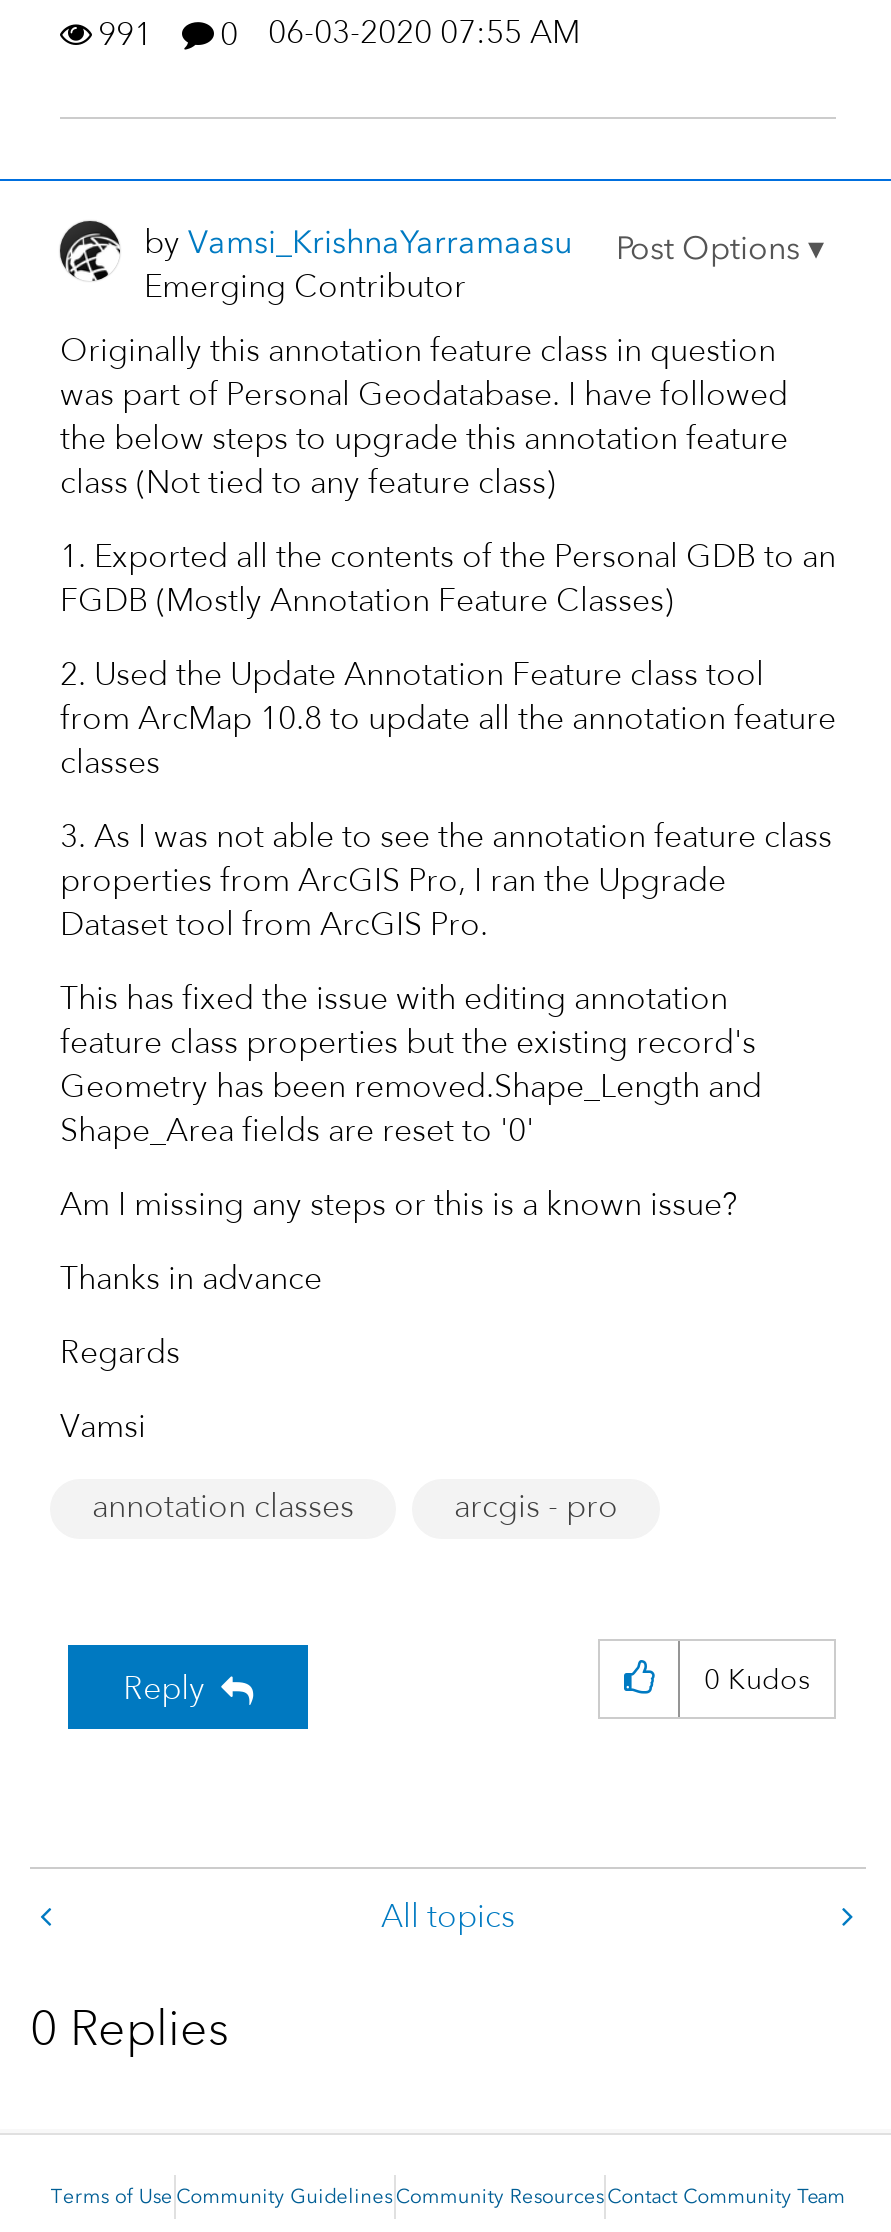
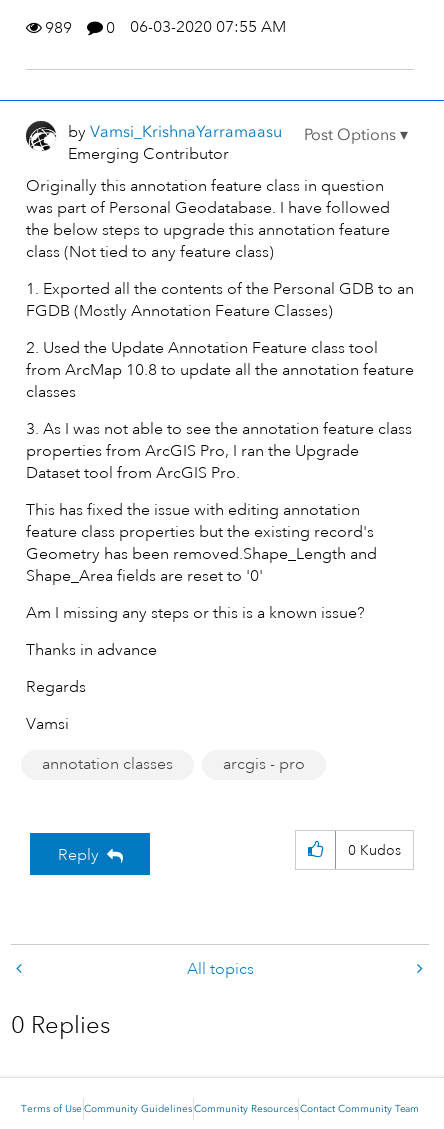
- 991 0 06-03-2020 07:55 AM
+ 989 0 06-03-2020 07:55 AM
